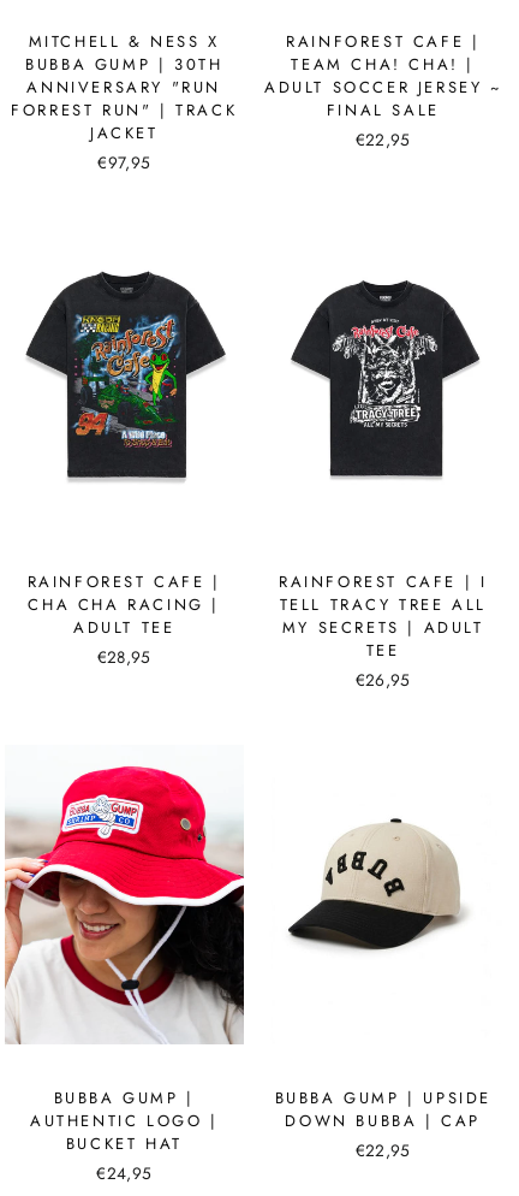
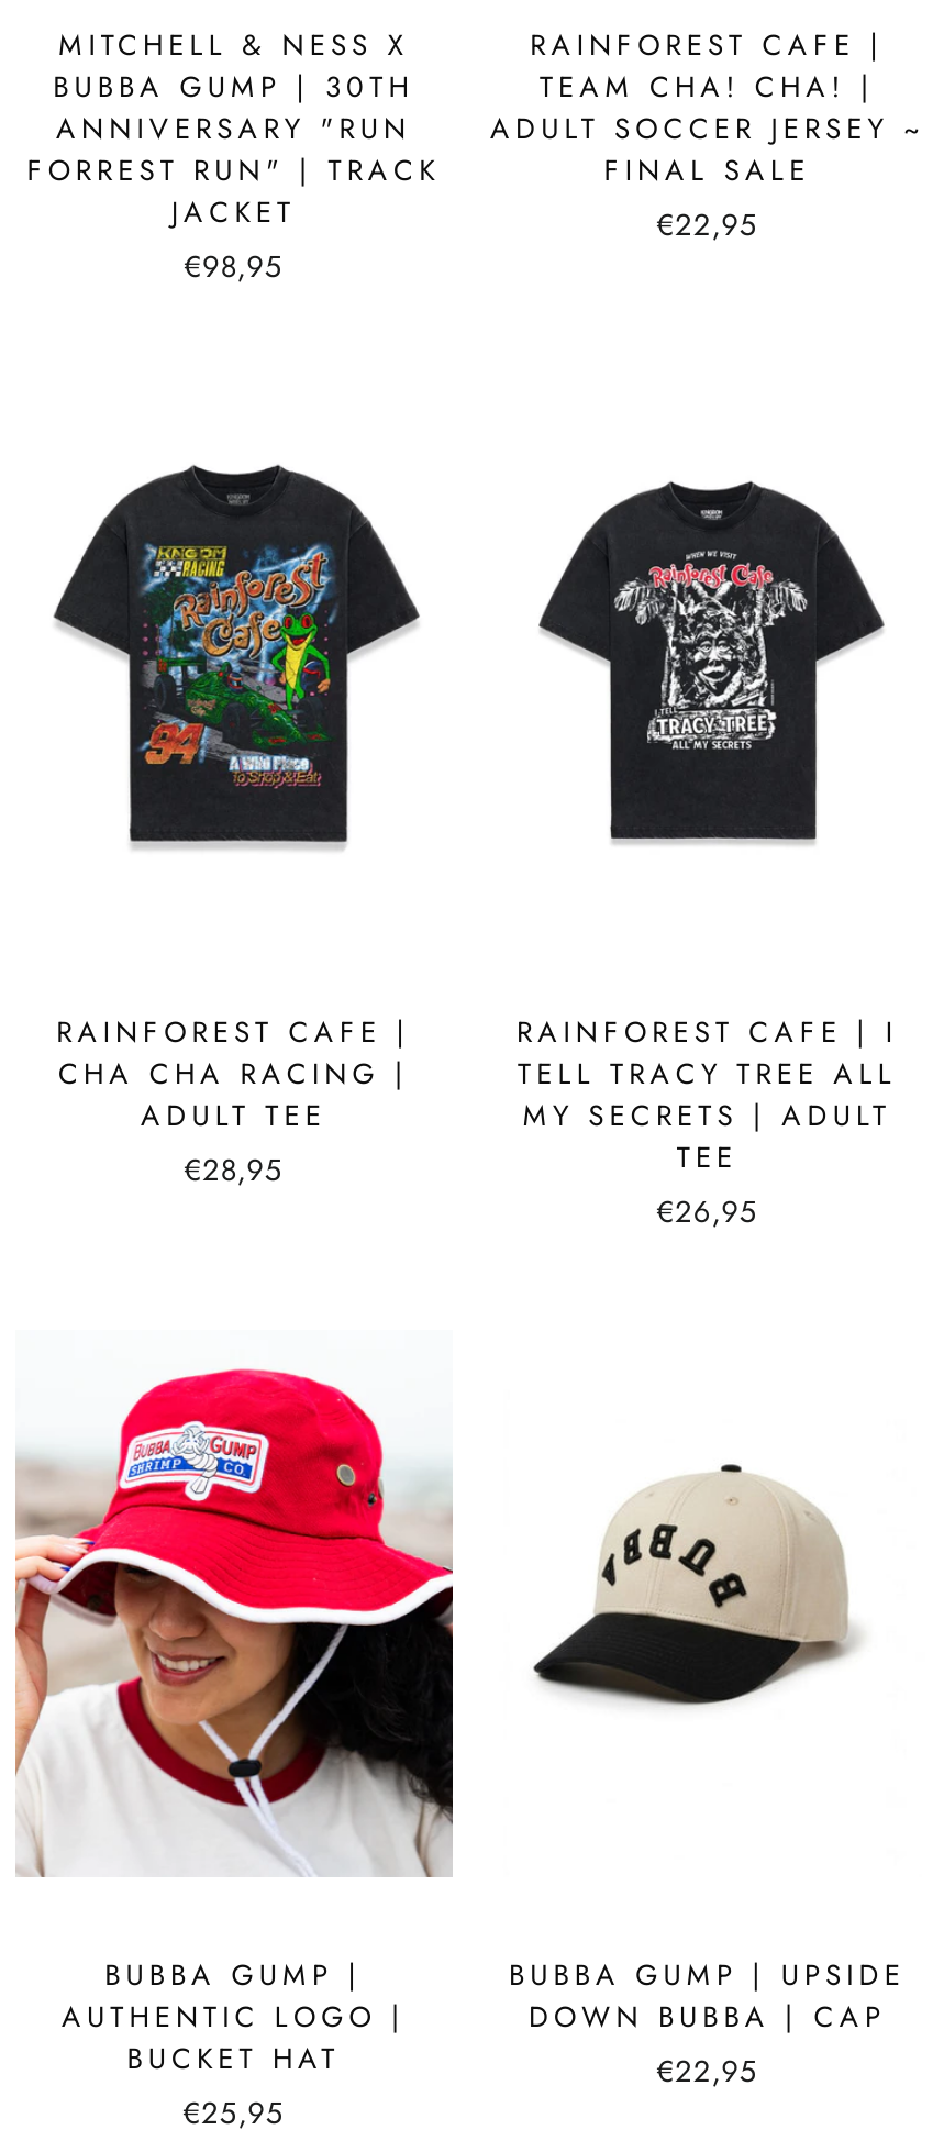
- €97,95
+ €98,95

- €24,95
+ €25,95
